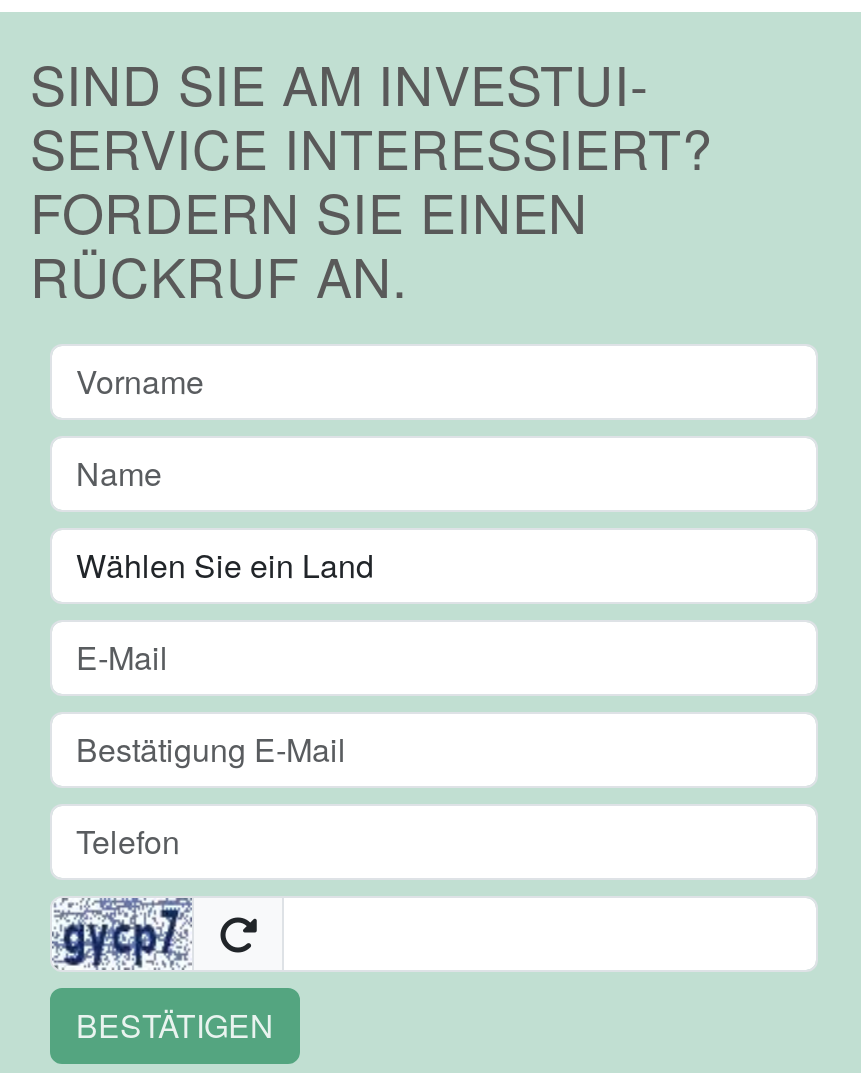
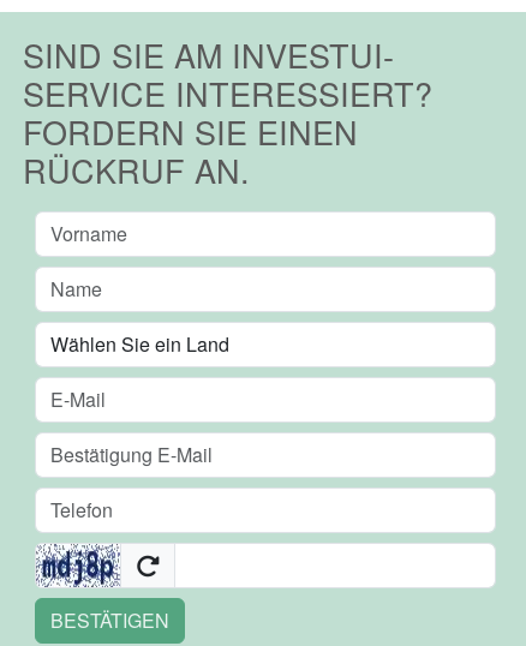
- [image]
+ [image]
